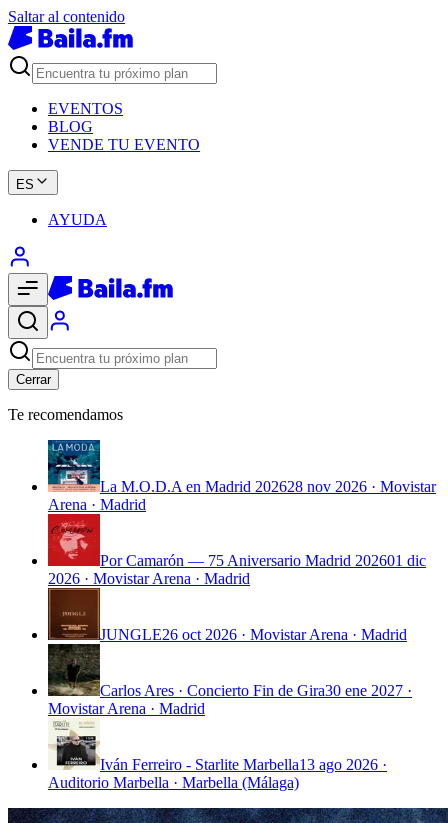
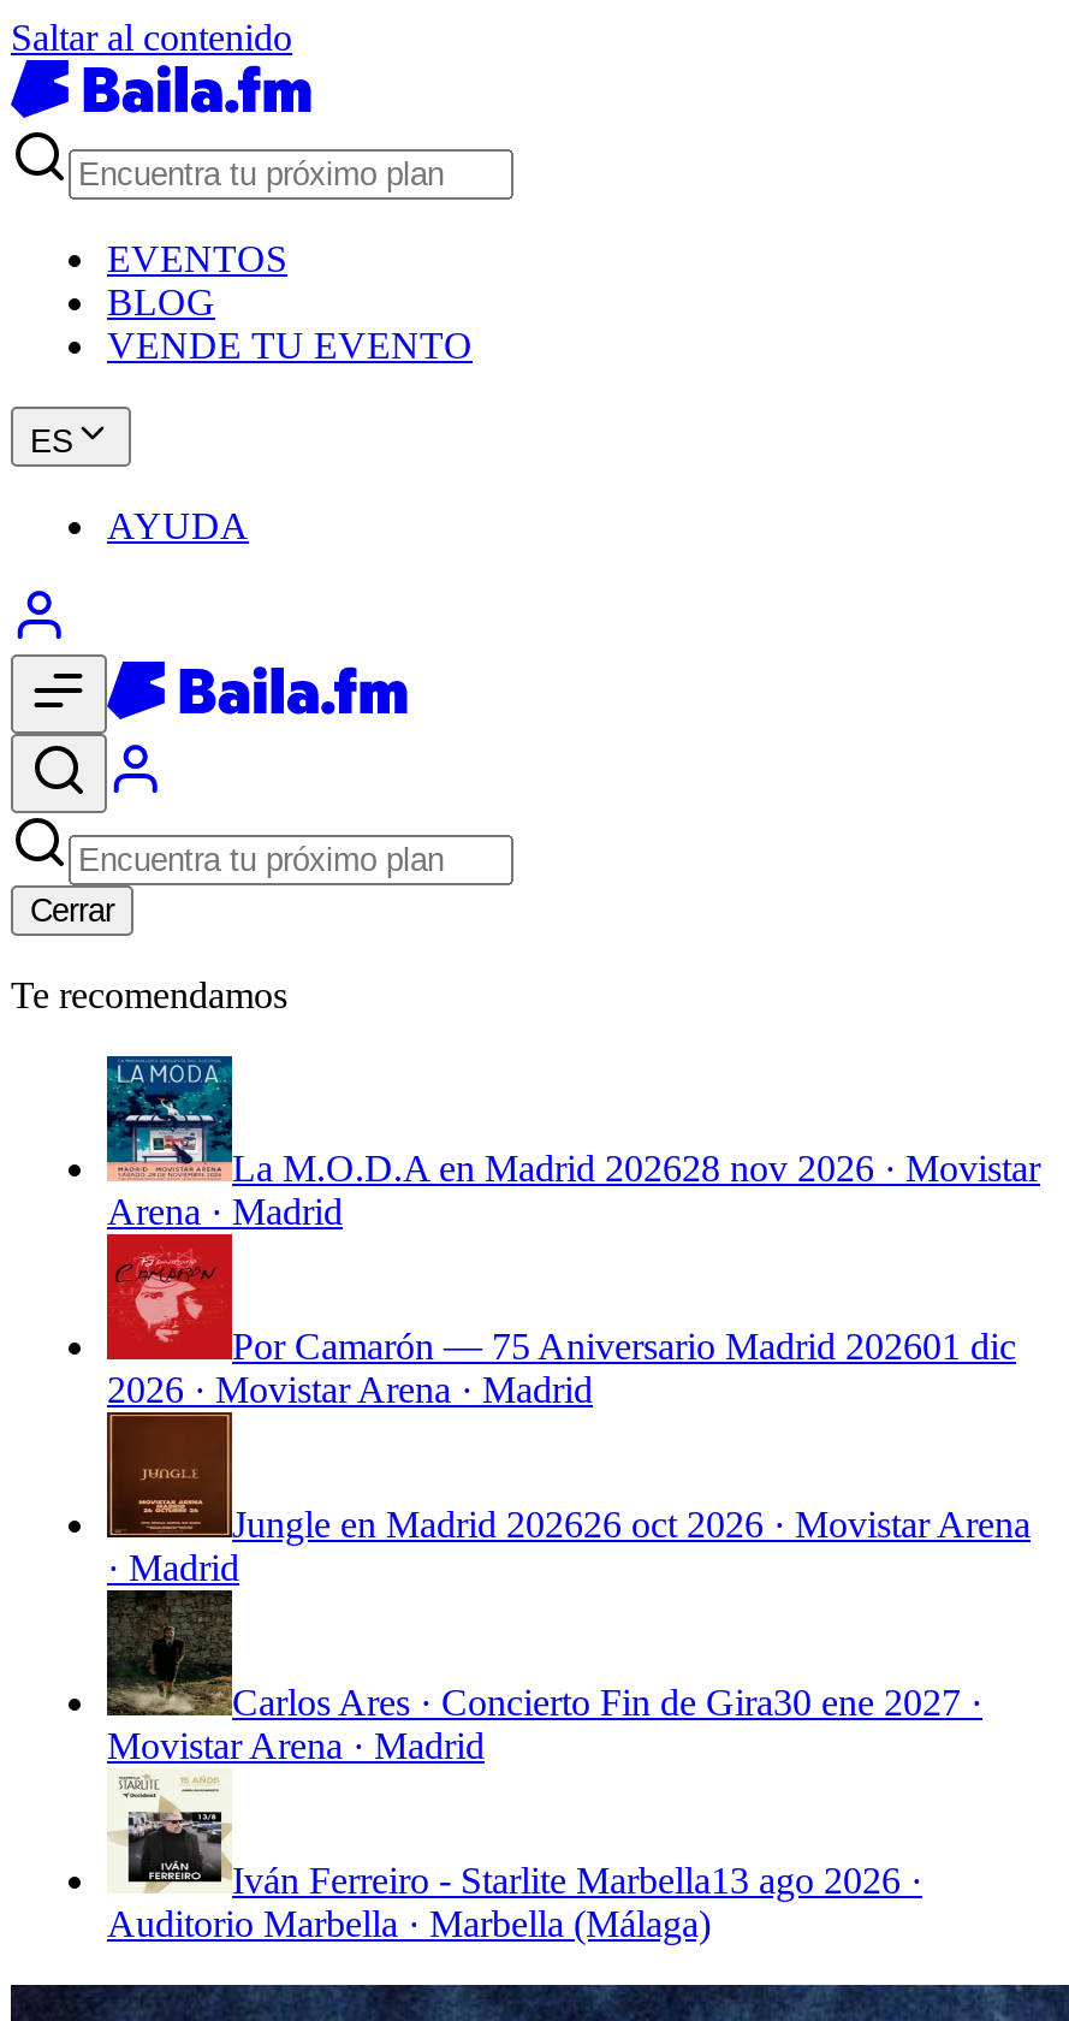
- JUNGLE26 oct 2026 · Movistar Arena · Madrid
+ Jungle en Madrid 202626 oct 2026 · Movistar Arena
+ · Madrid
